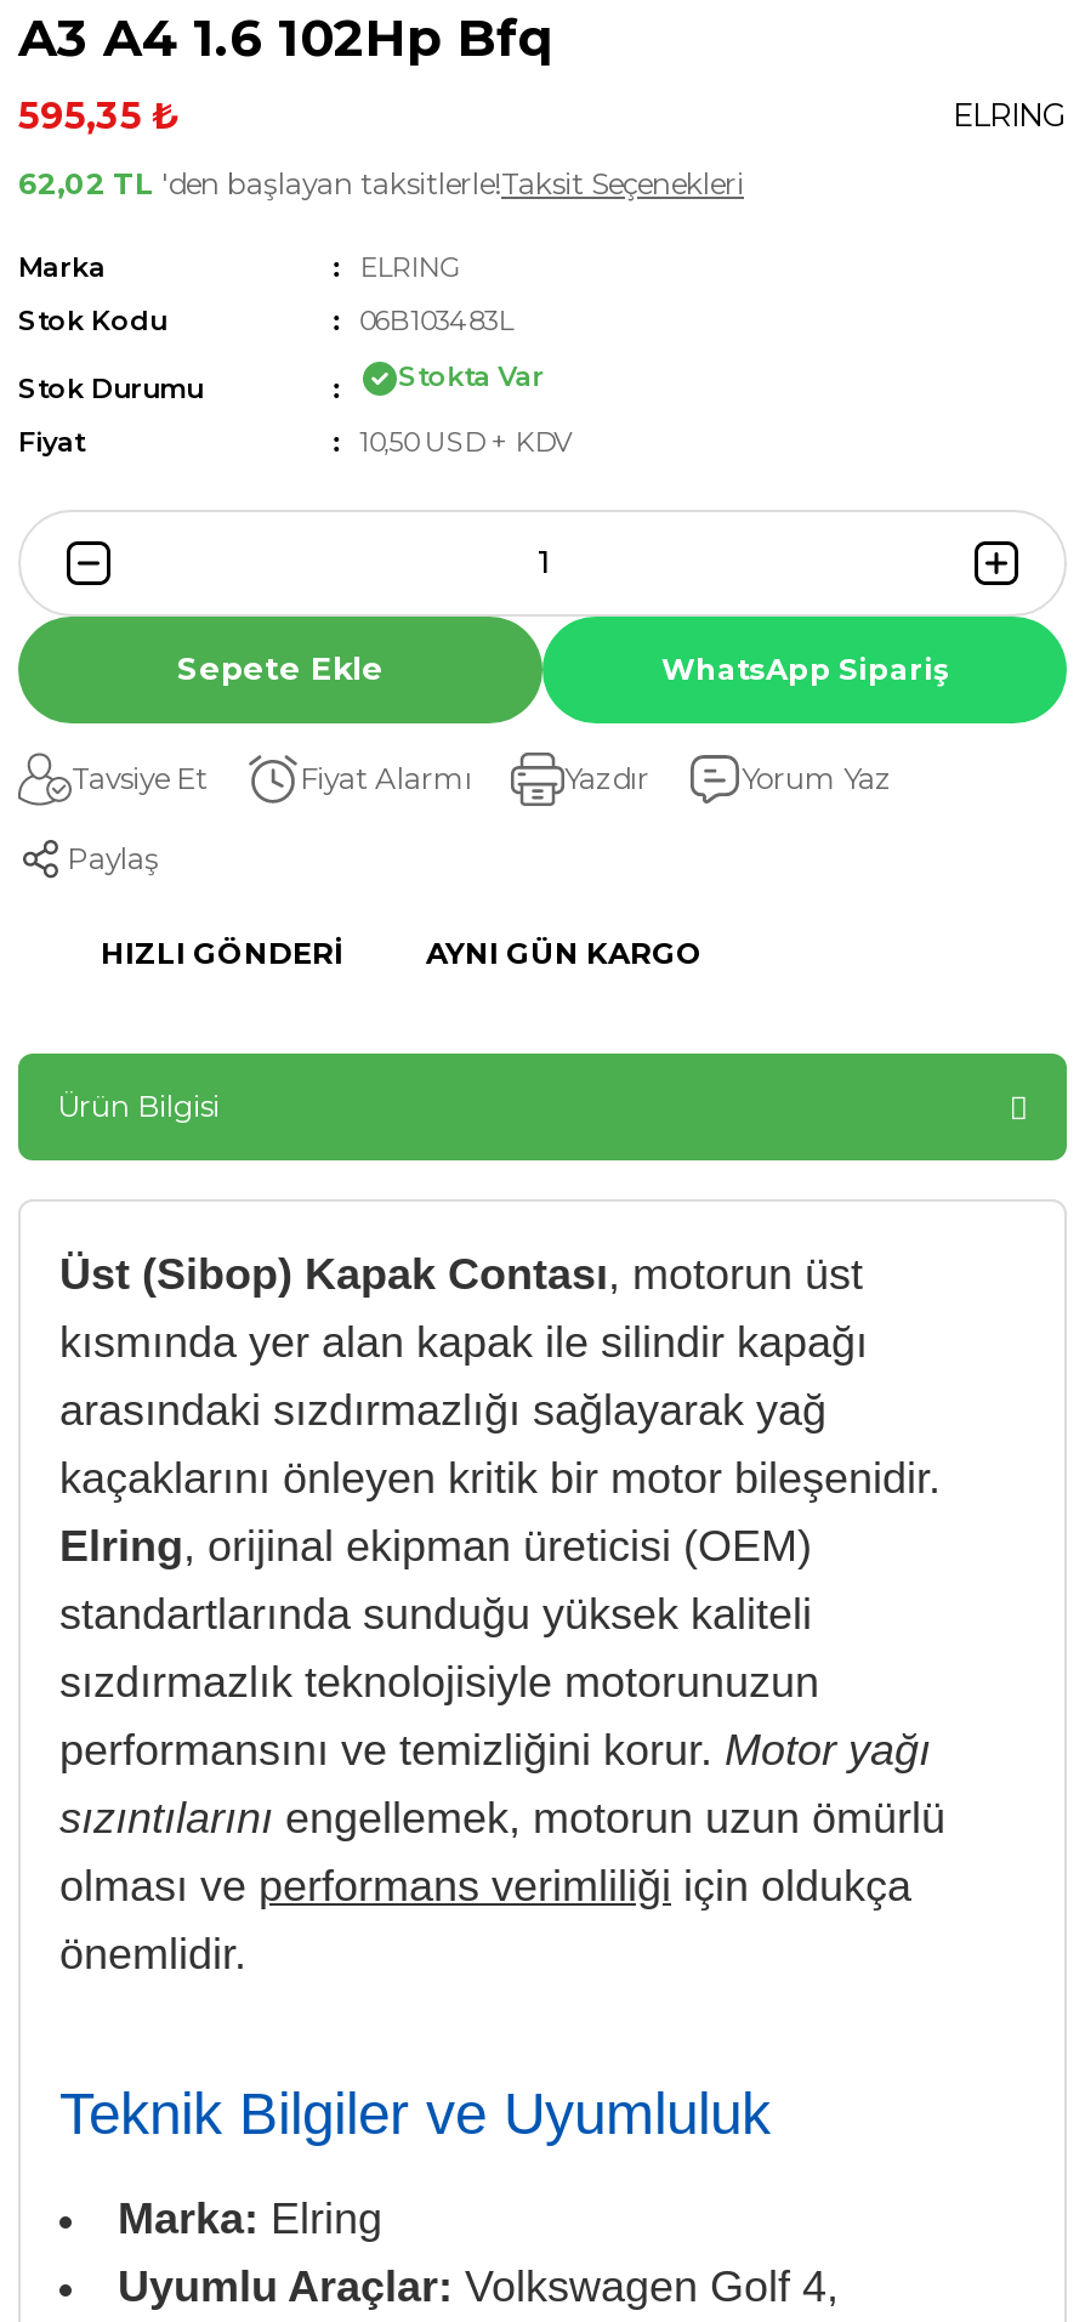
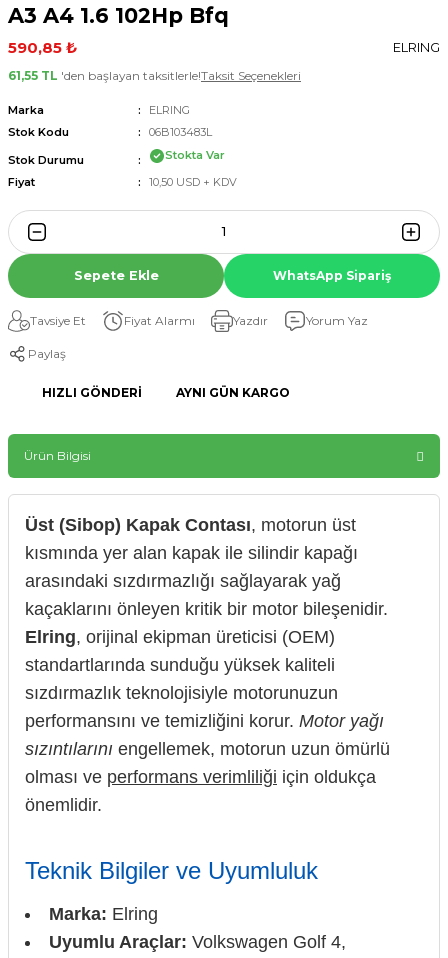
- 595,35 ₺
+ 590,85 ₺

- 62,02 TL 'den başlayan taksitlerle!Taksit Seçenekleri
+ 61,55 TL 'den başlayan taksitlerle!Taksit Seçenekleri
